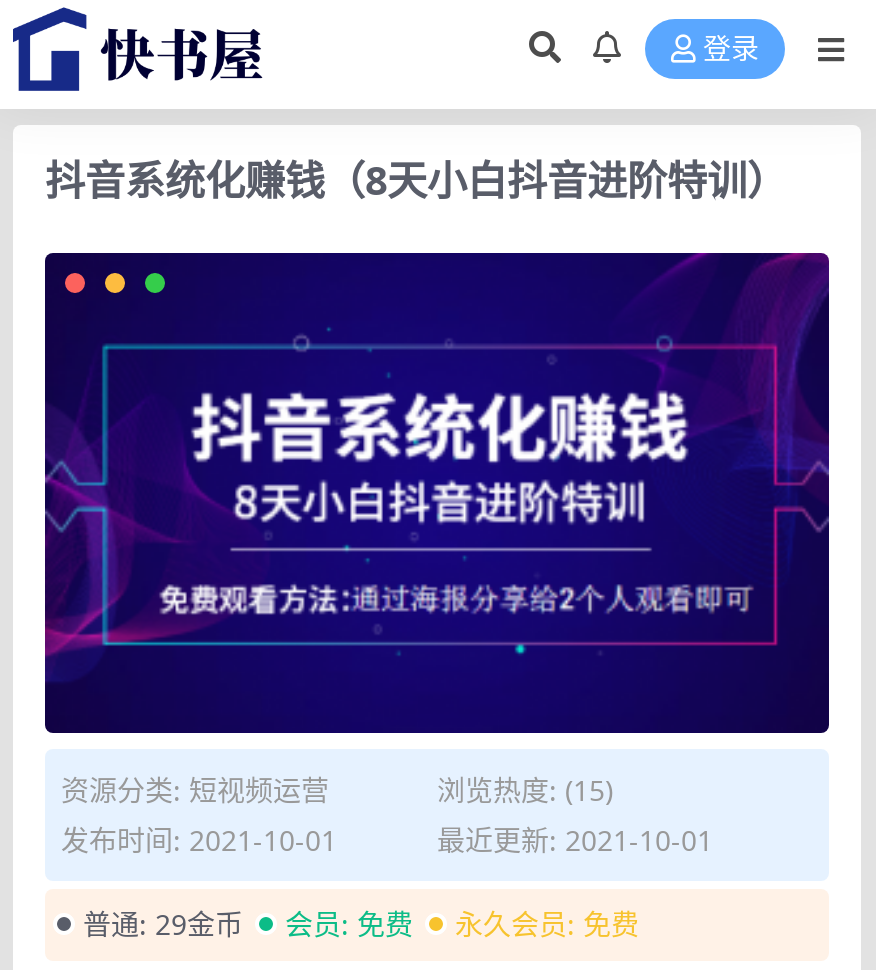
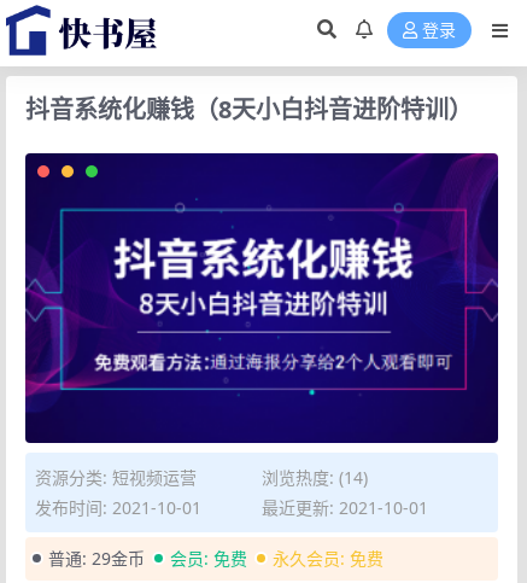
- 浏览热度: (15)
+ 浏览热度: (14)
